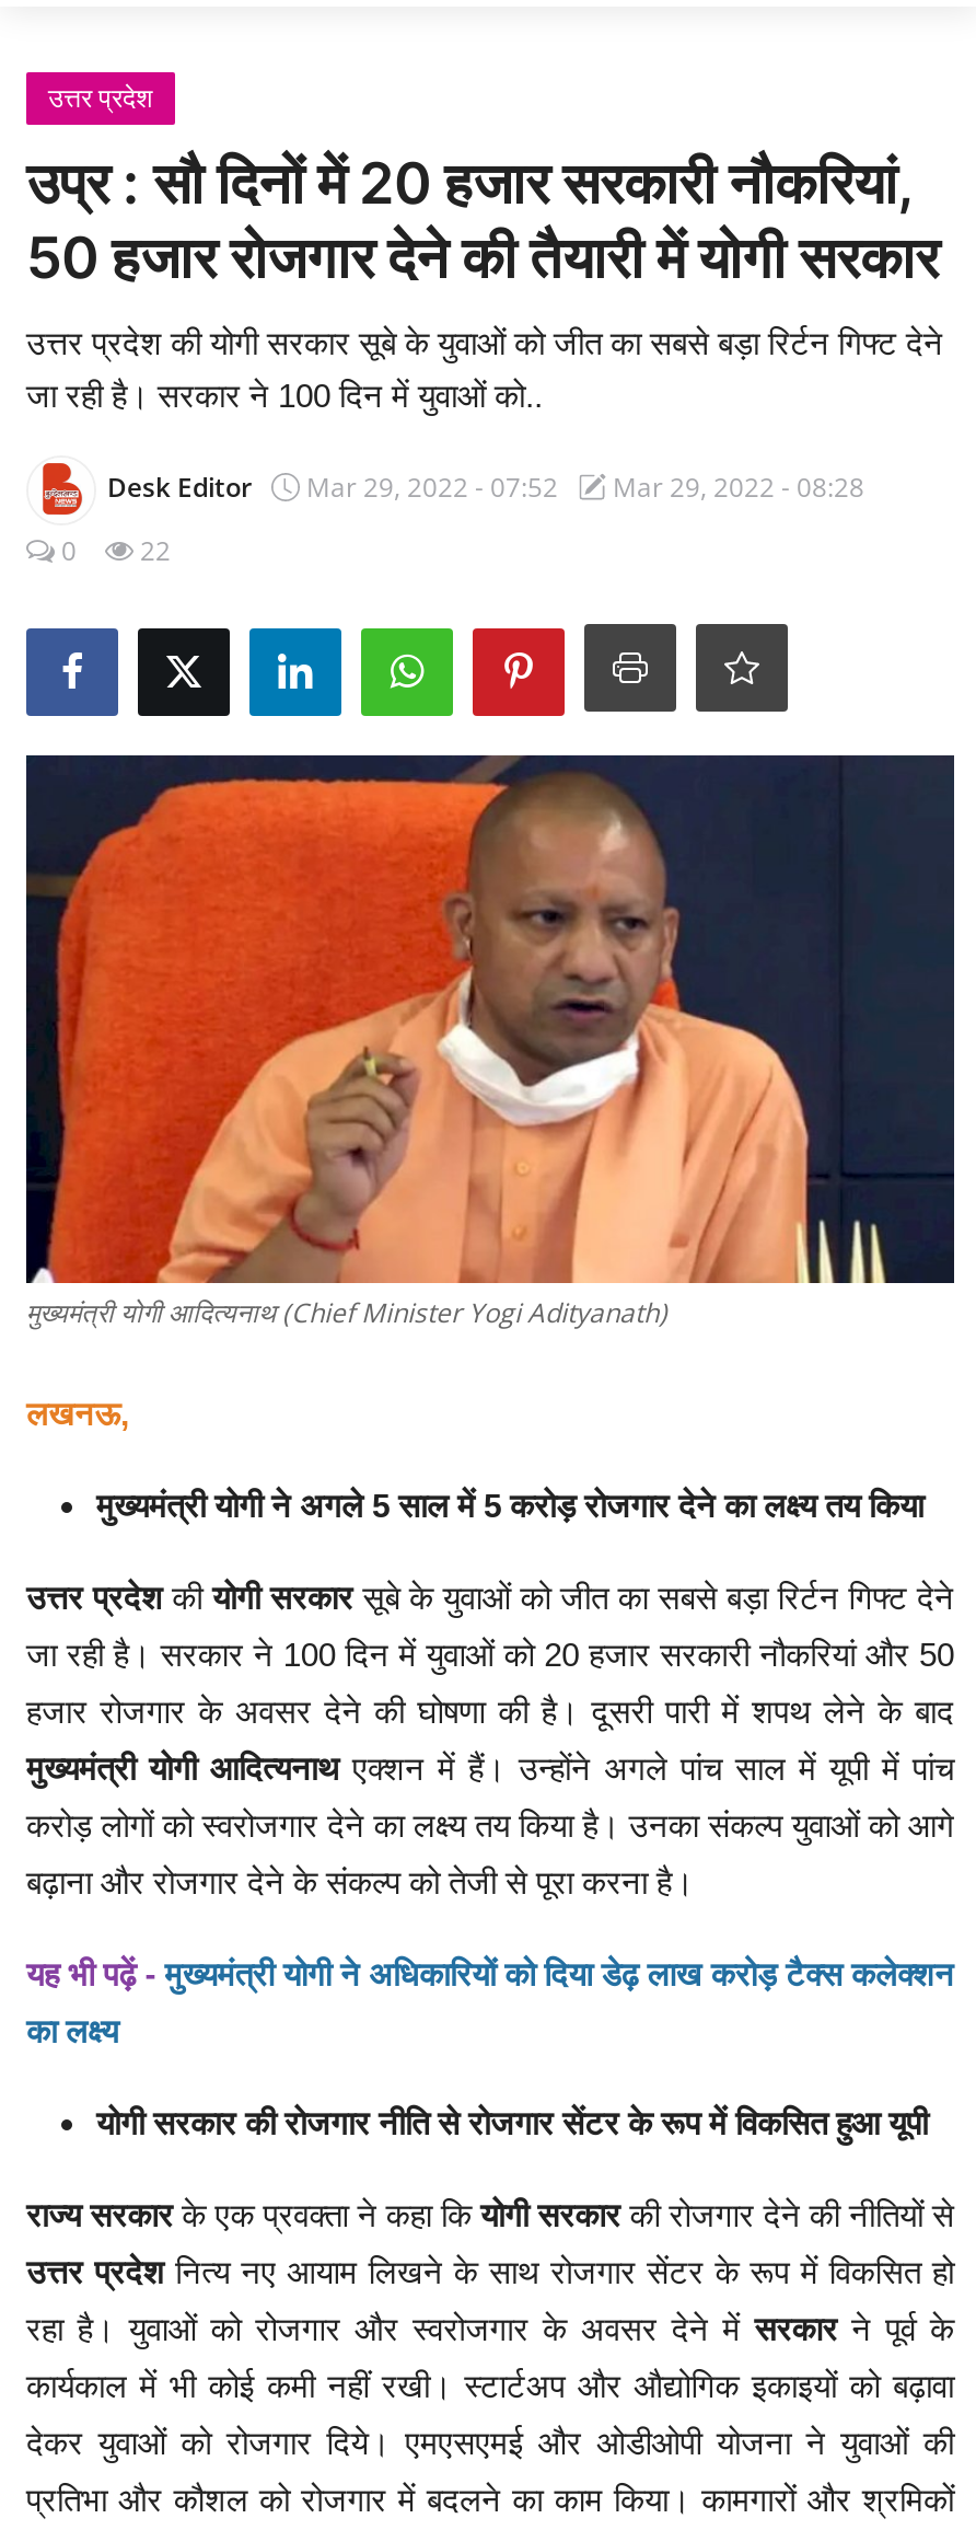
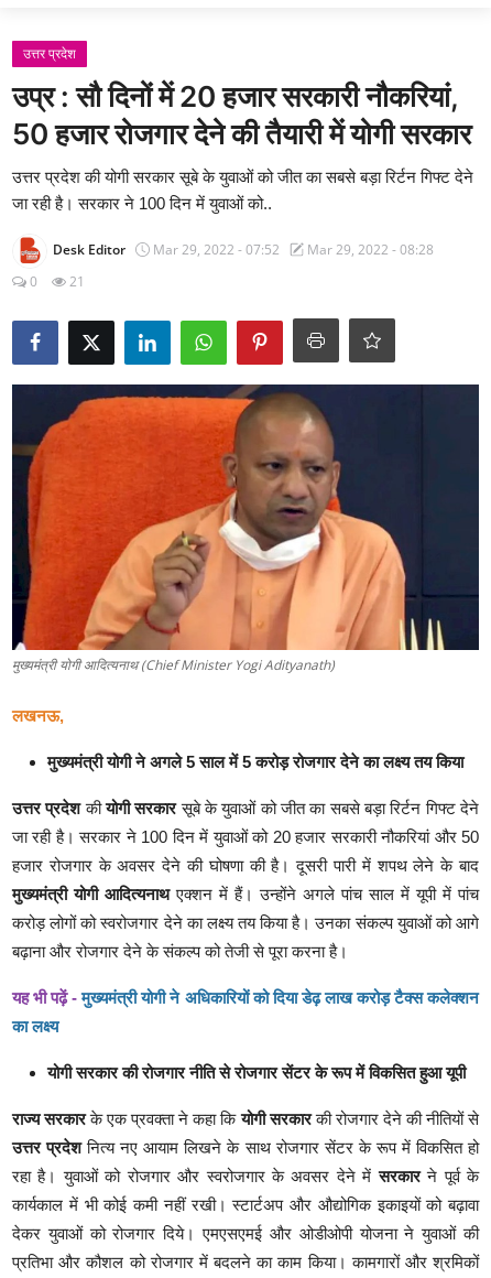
- 22
+ 21
